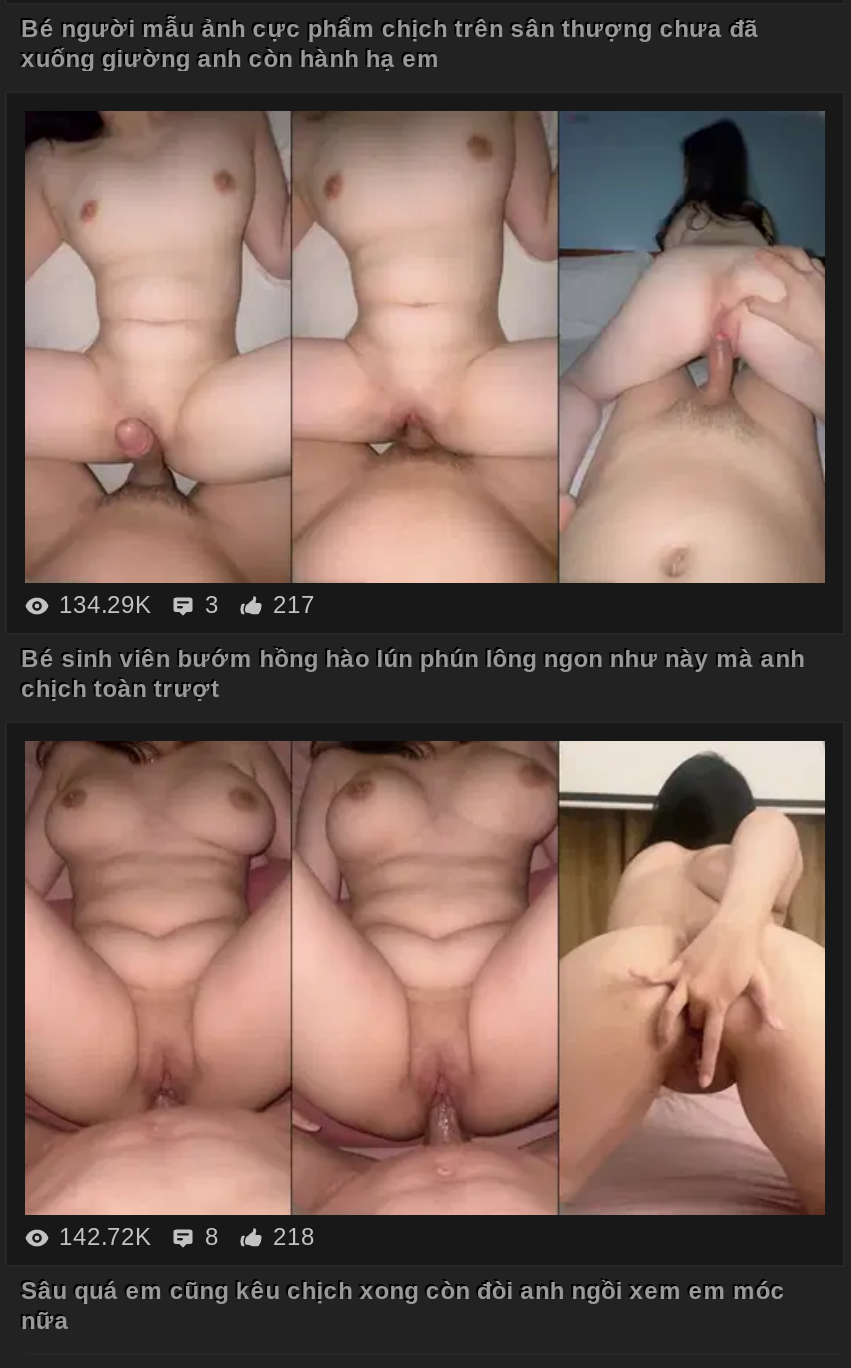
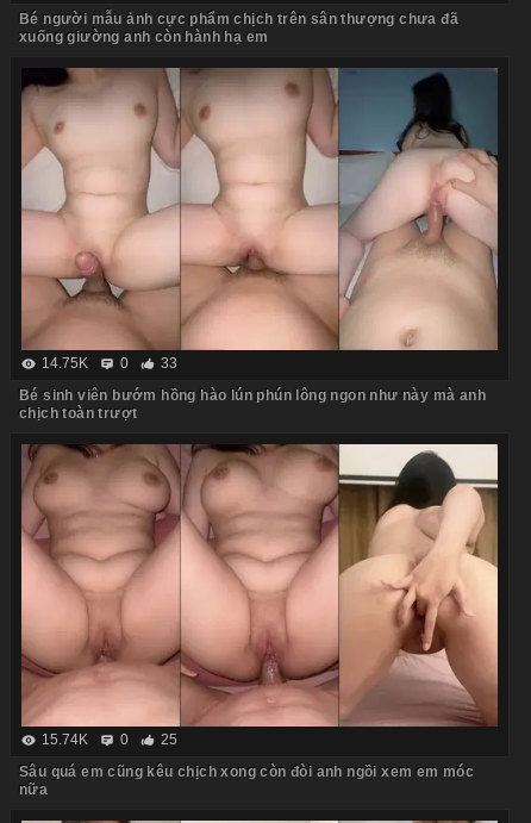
- 134.29K
- 3
- 217
+ 14.75K
+ 0
+ 33

- 142.72K
- 8
- 218
+ 15.74K
+ 0
+ 25
